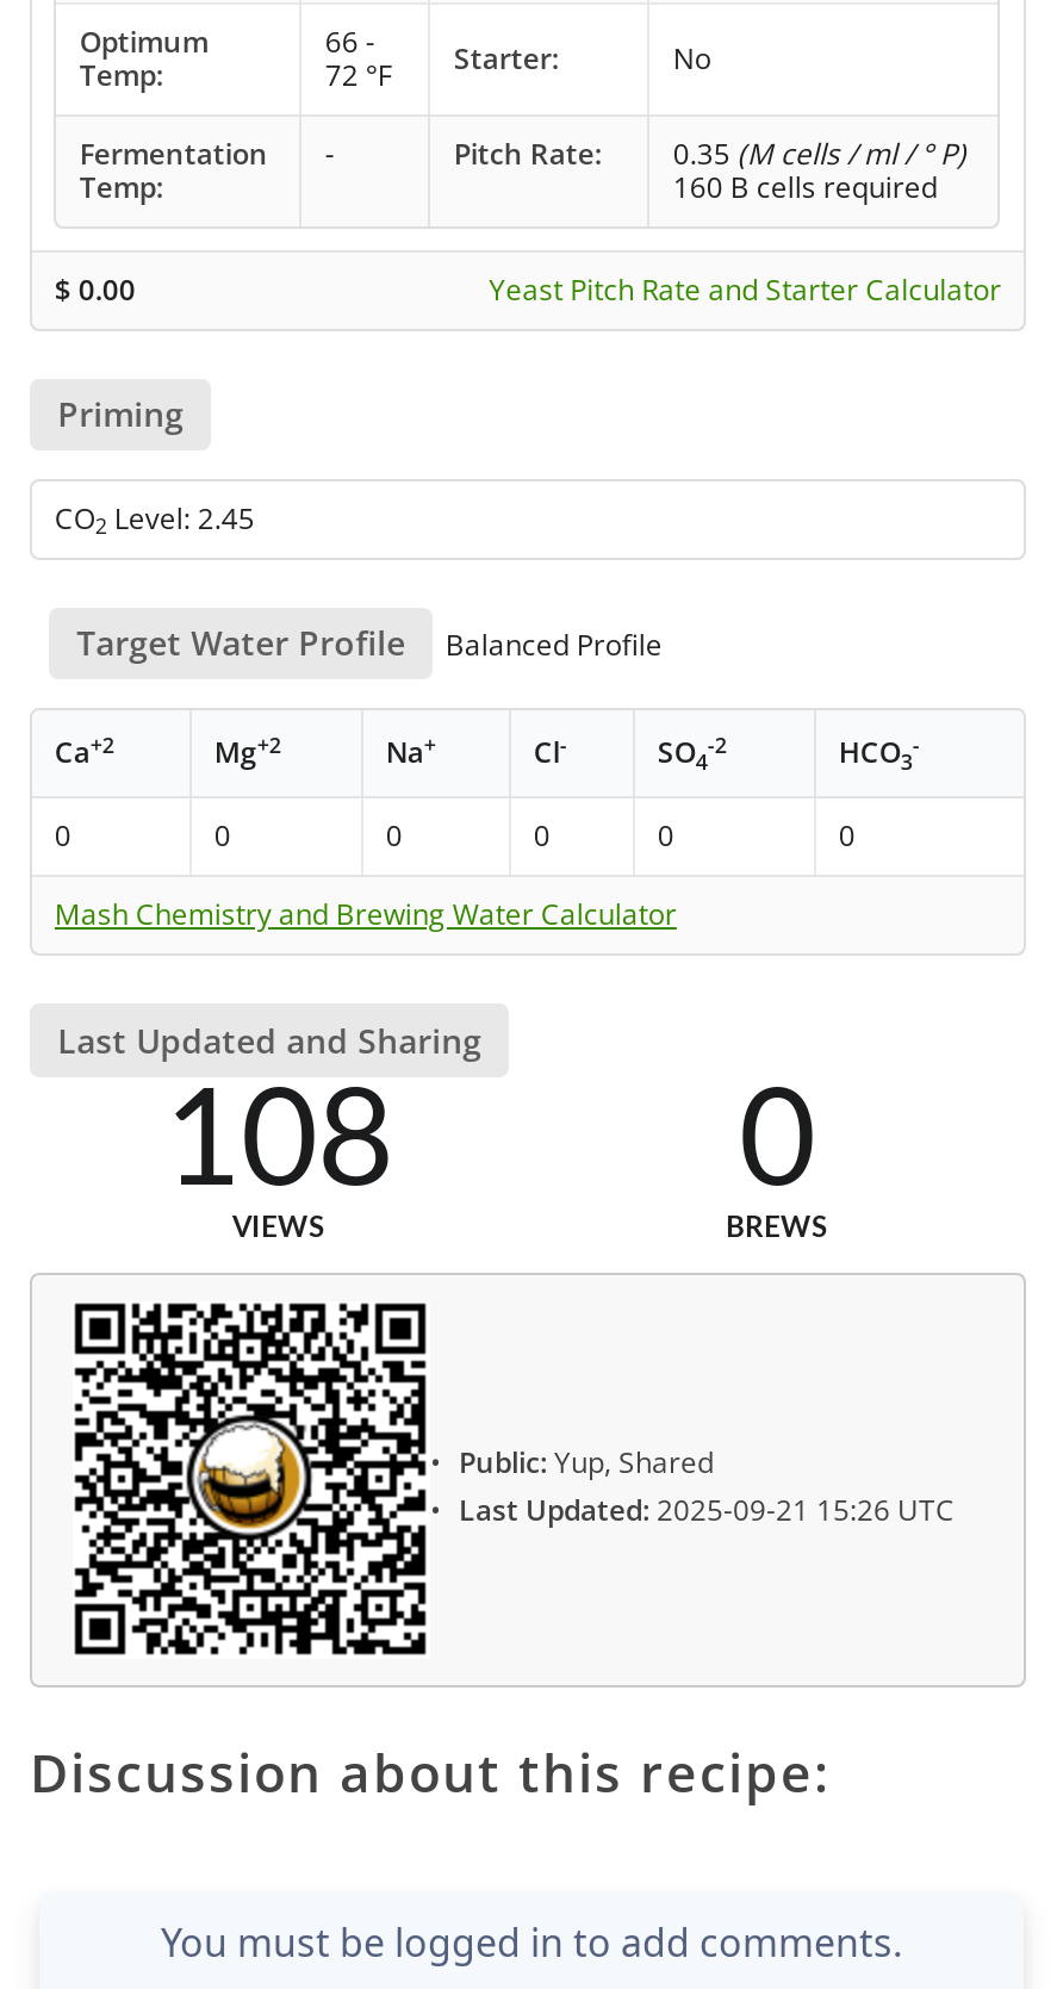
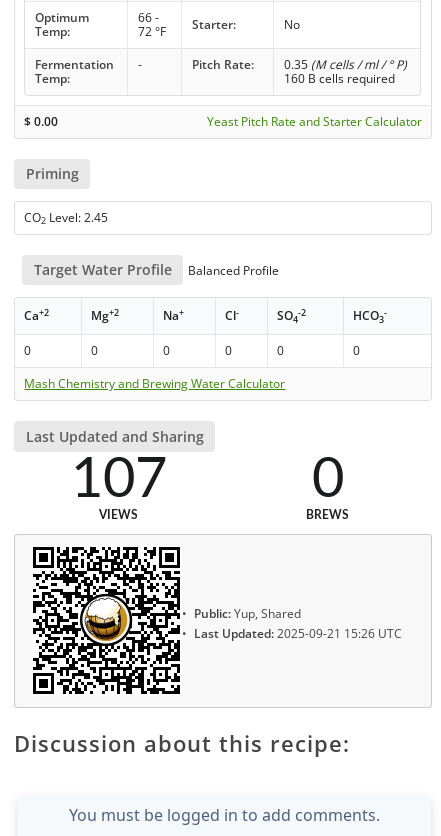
- 108
+ 107
